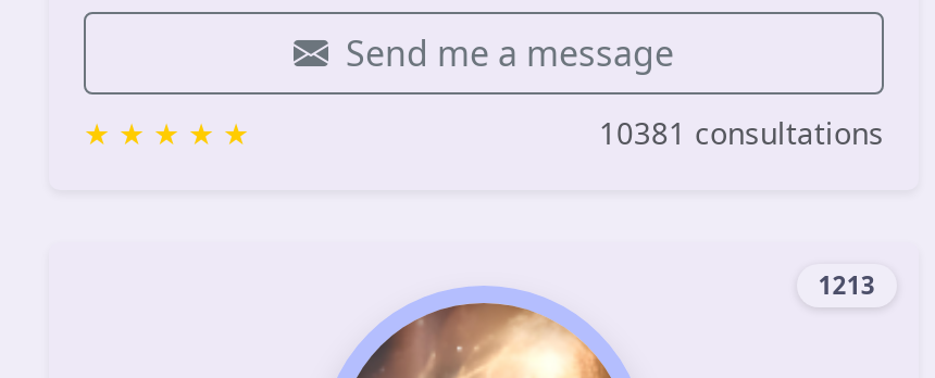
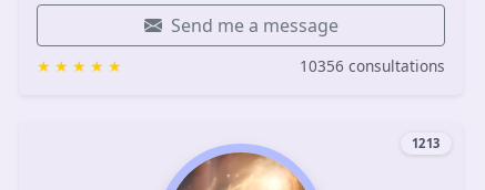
- 10381 consultations
+ 10356 consultations
